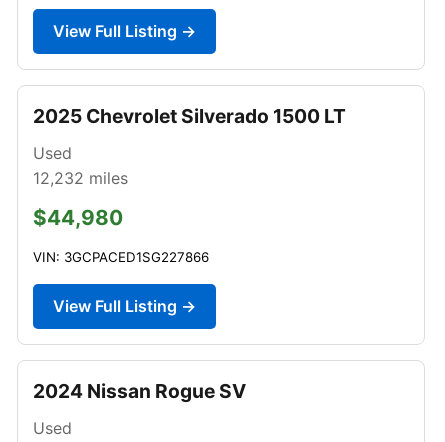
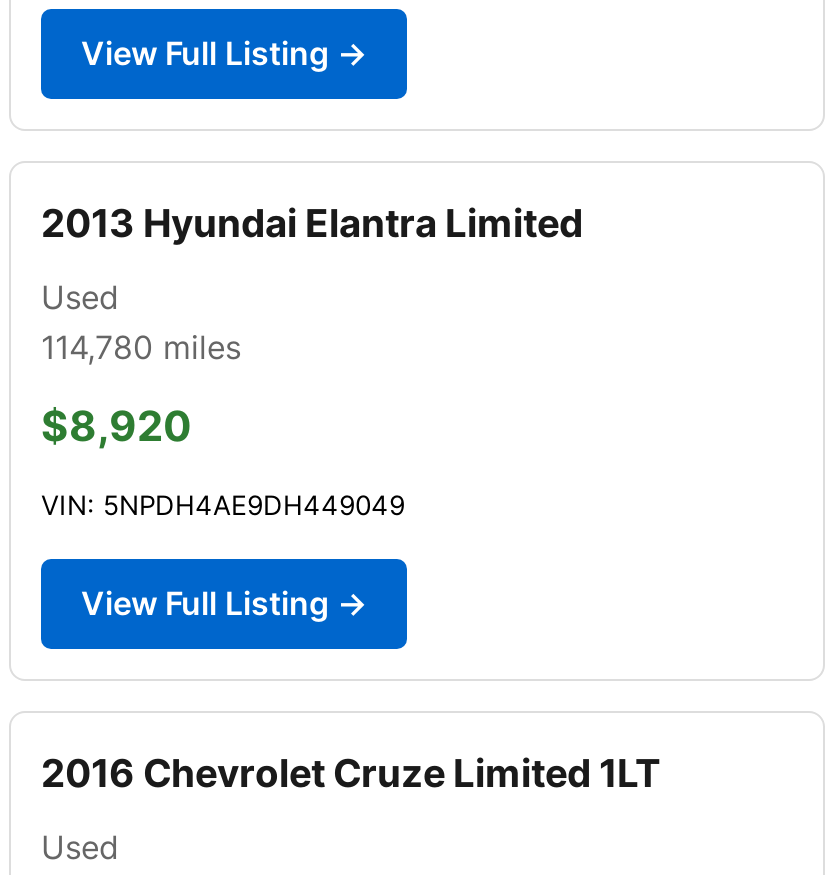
- 2025 Chevrolet Silverado 1500 LT
+ 2013 Hyundai Elantra Limited

- 12,232 miles
+ 114,780 miles

- $44,980
+ $8,920

- VIN: 3GCPACED1SG227866
+ VIN: 5NPDH4AE9DH449049

- 2024 Nissan Rogue SV
+ 2016 Chevrolet Cruze Limited 1LT
